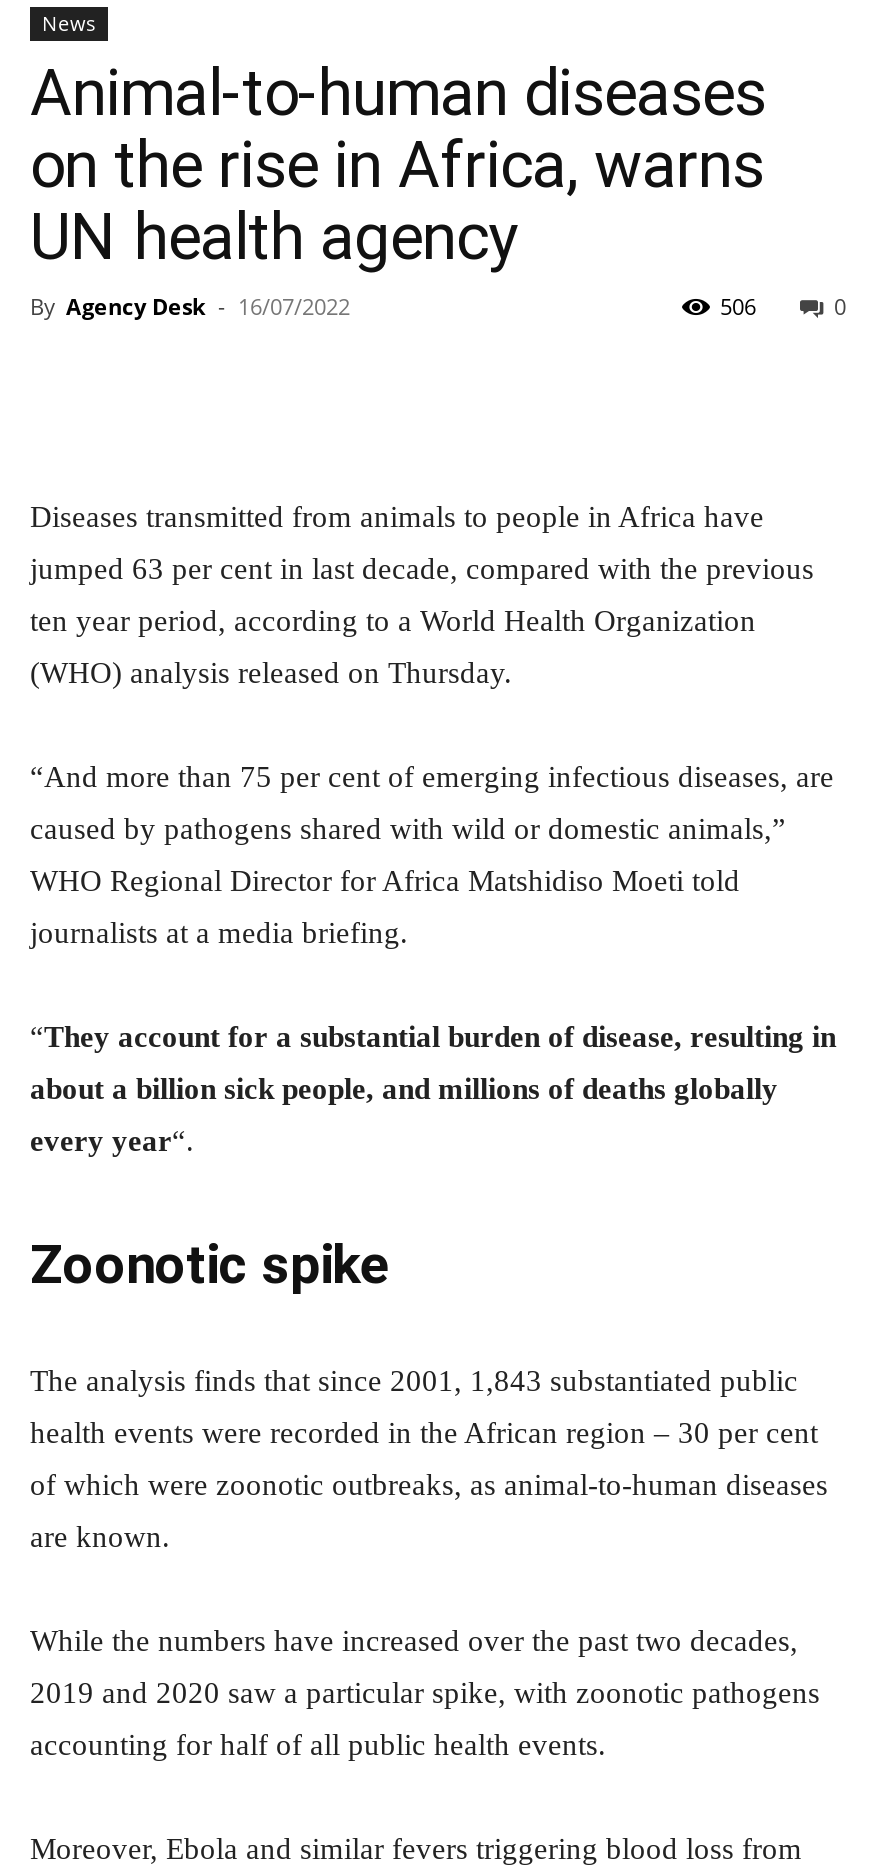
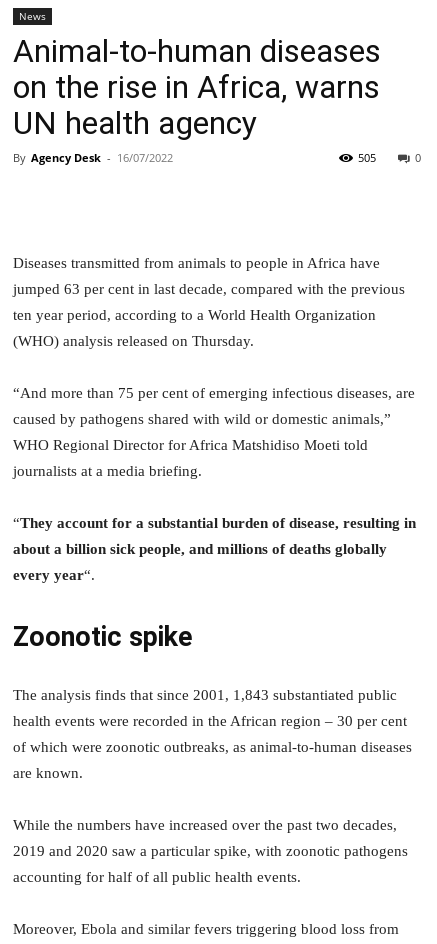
- 506
+ 505
